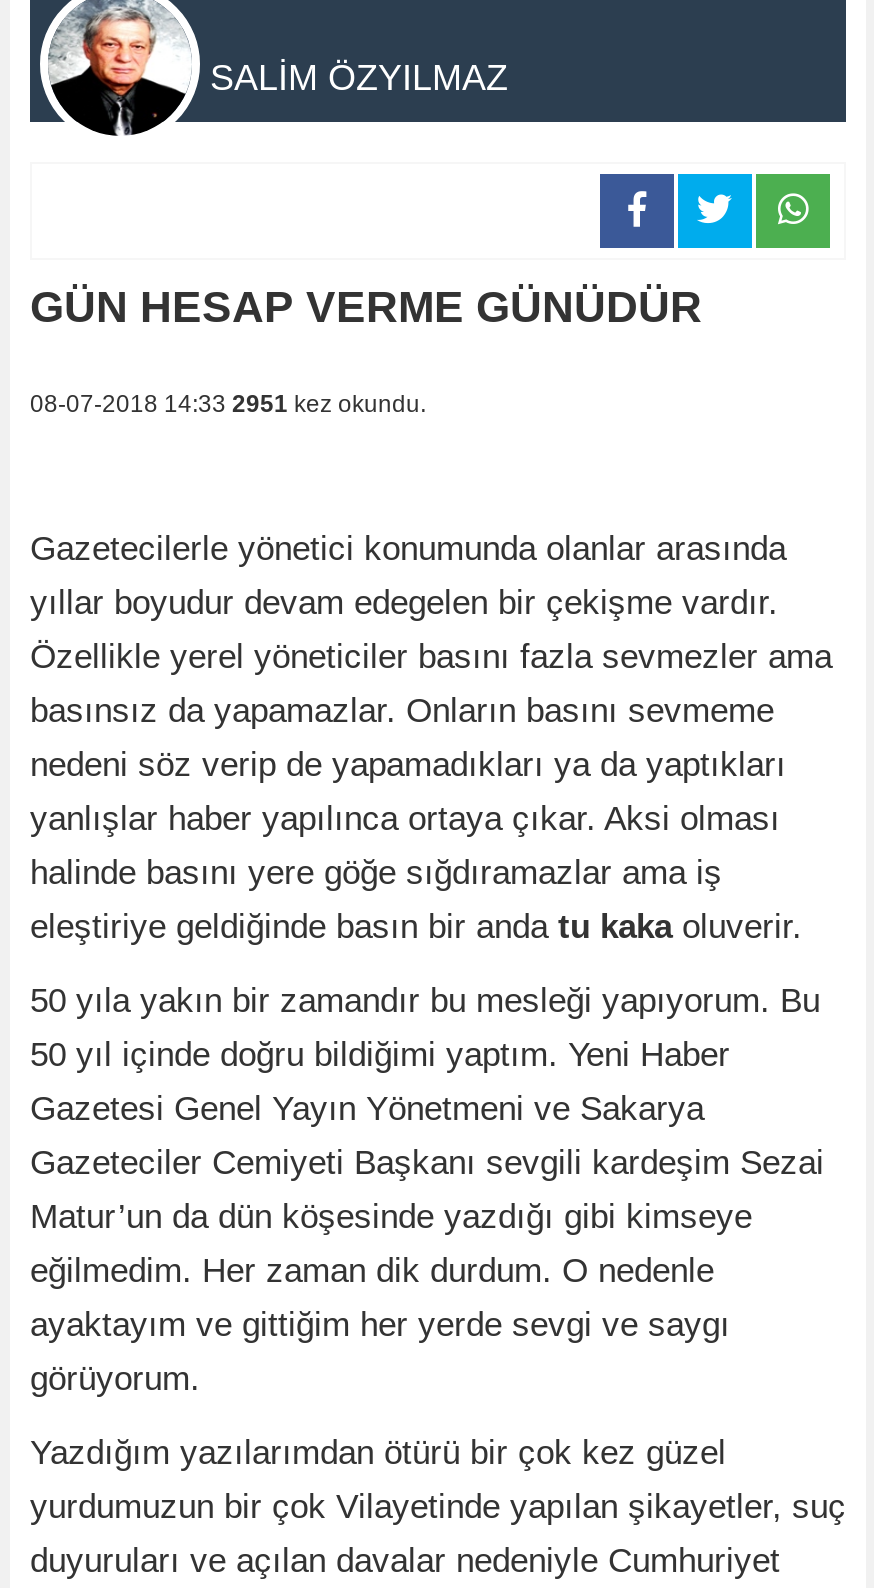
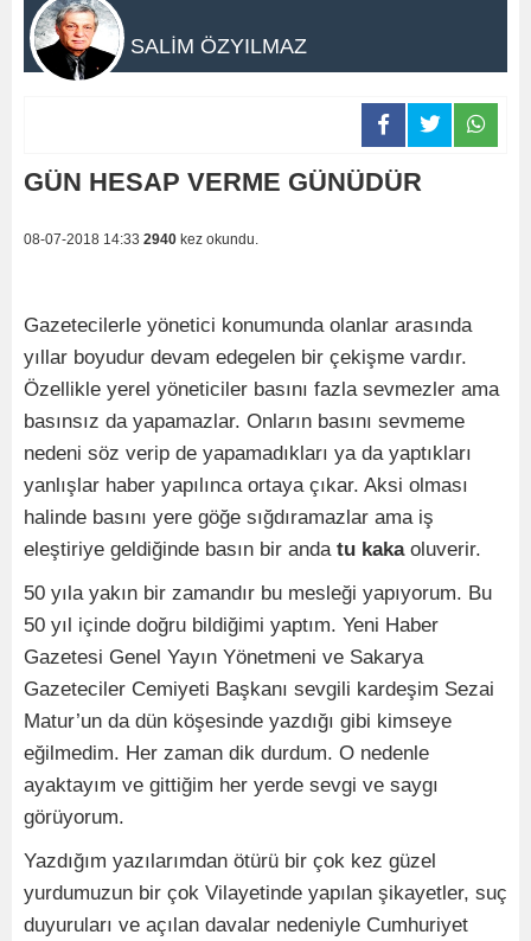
- 08-07-2018 14:33 2951 kez okundu.
+ 08-07-2018 14:33 2940 kez okundu.
